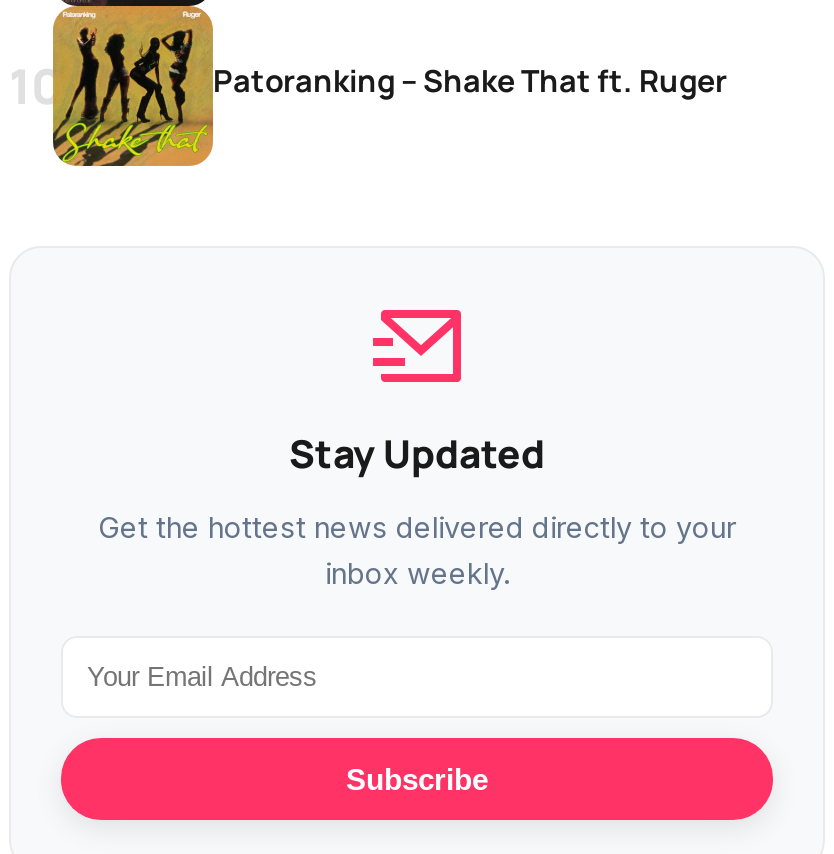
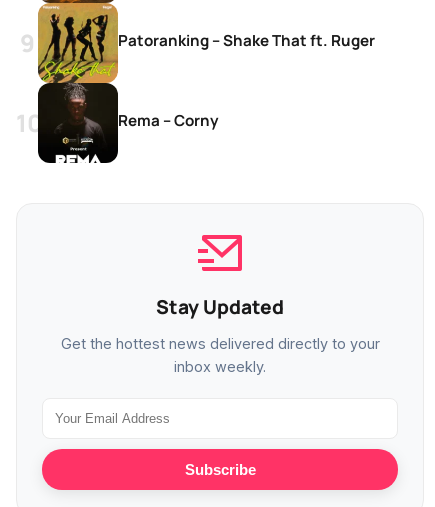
+ [image]
+ Rema – Corny
